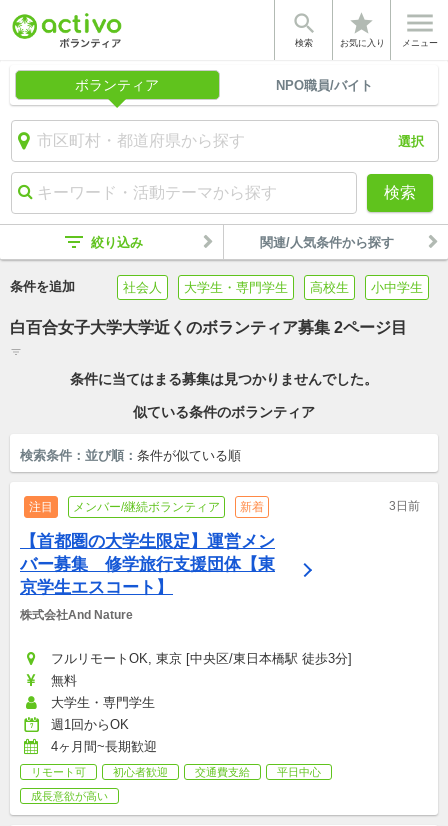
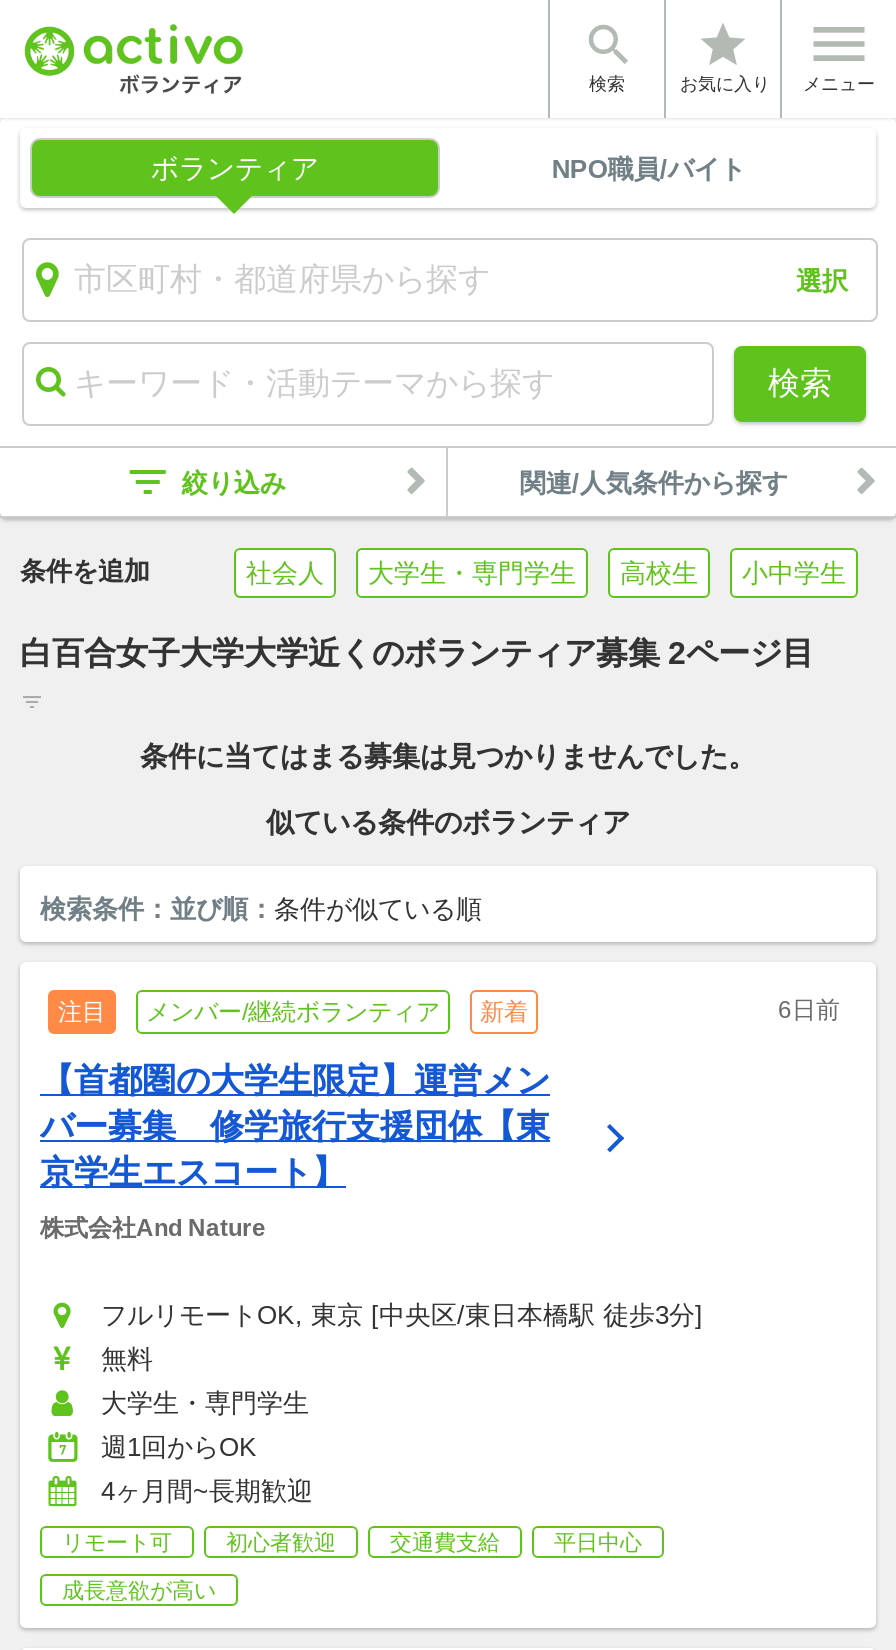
- 3日前
+ 6日前
